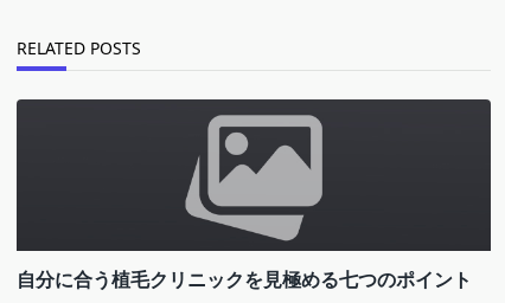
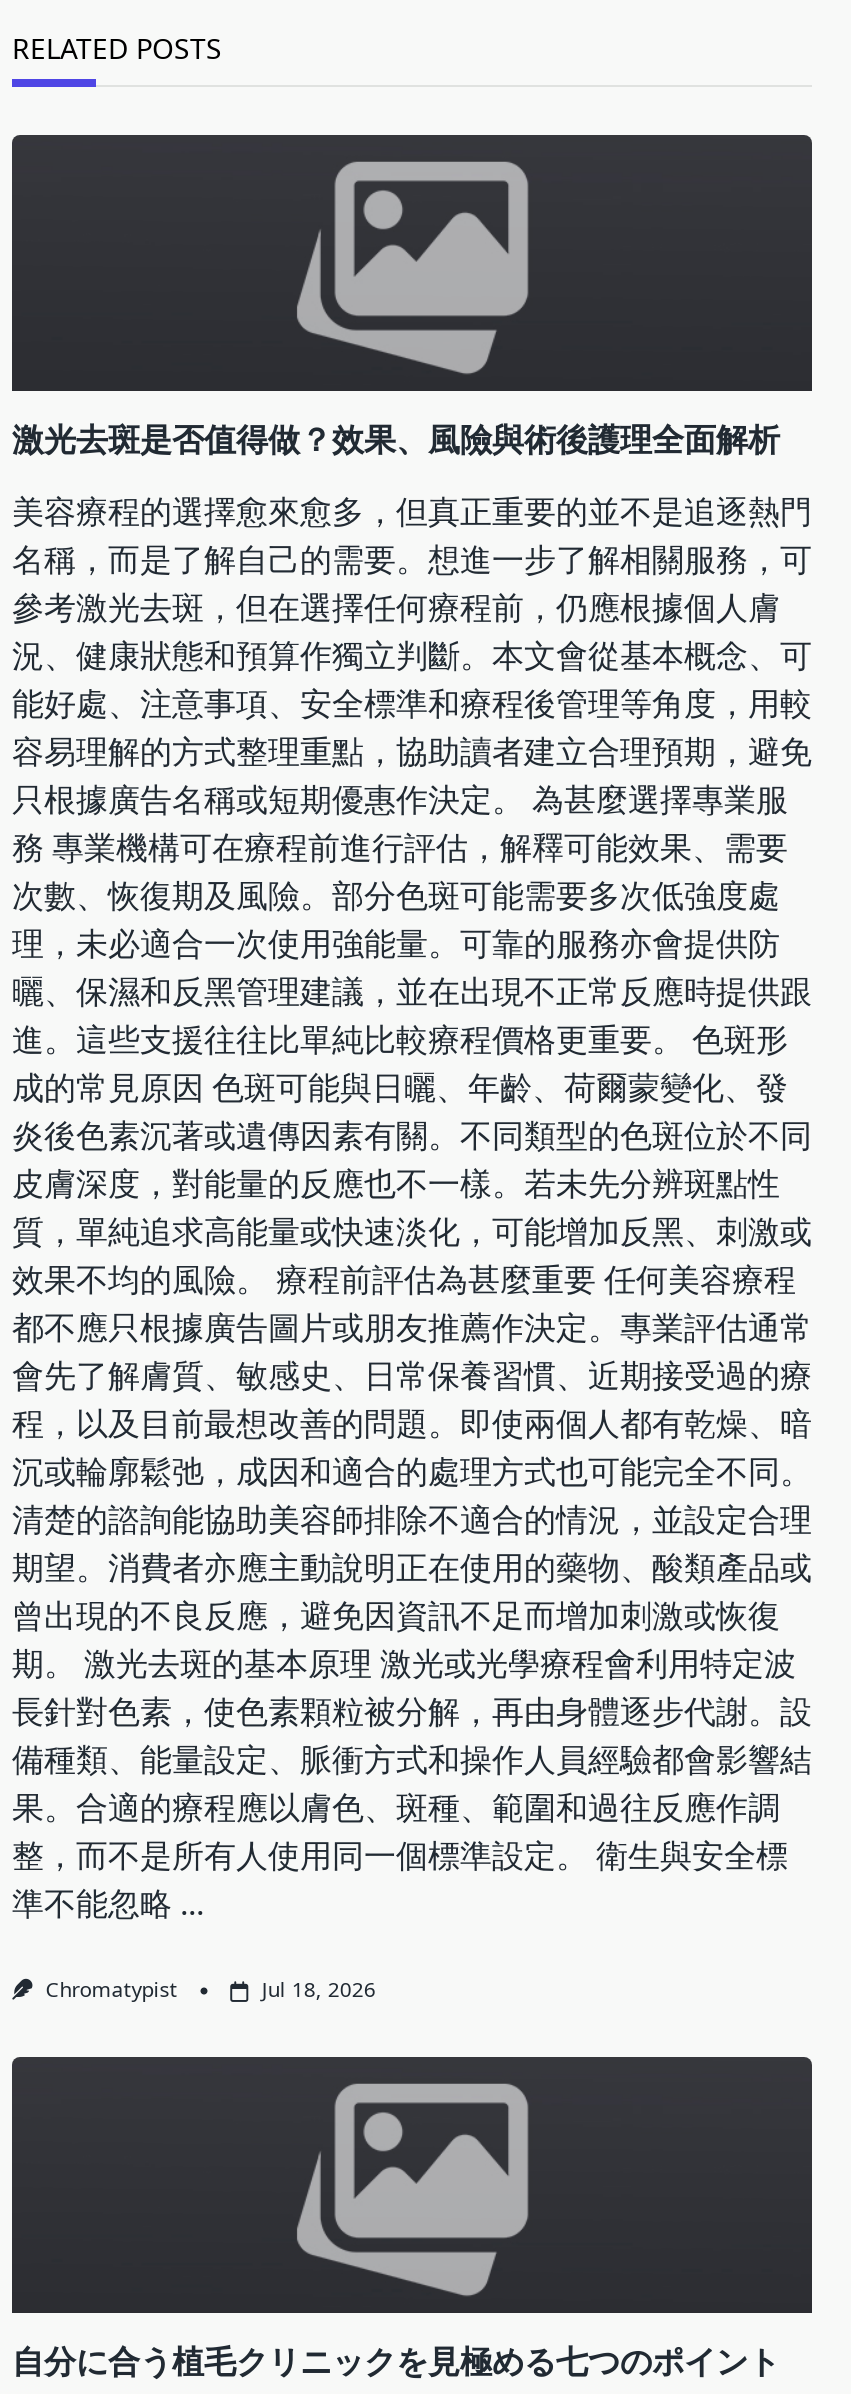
+ 激光去斑是否值得做？效果、風險與術後護理全面解析
+ 美容療程的選擇愈來愈多，但真正重要的並不是追逐熱門
+ 名稱，而是了解自己的需要。想進一步了解相關服務，可
+ 參考激光去斑，但在選擇任何療程前，仍應根據個人膚
+ 況、健康狀態和預算作獨立判斷。本文會從基本概念、可
+ 能好處、注意事項、安全標準和療程後管理等角度，用較
+ 容易理解的方式整理重點，協助讀者建立合理預期，避免
+ 只根據廣告名稱或短期優惠作決定。 為甚麼選擇專業服
+ 務 專業機構可在療程前進行評估，解釋可能效果、需要
+ 次數、恢復期及風險。部分色斑可能需要多次低強度處
+ 理，未必適合一次使用強能量。可靠的服務亦會提供防
+ 曬、保濕和反黑管理建議，並在出現不正常反應時提供跟
+ 進。這些支援往往比單純比較療程價格更重要。 色斑形
+ 成的常見原因 色斑可能與日曬、年齡、荷爾蒙變化、發
+ 炎後色素沉著或遺傳因素有關。不同類型的色斑位於不同
+ 皮膚深度，對能量的反應也不一樣。若未先分辨斑點性
+ 質，單純追求高能量或快速淡化，可能增加反黑、刺激或
+ 效果不均的風險。 療程前評估為甚麼重要 任何美容療程
+ 都不應只根據廣告圖片或朋友推薦作決定。專業評估通常
+ 會先了解膚質、敏感史、日常保養習慣、近期接受過的療
+ 程，以及目前最想改善的問題。即使兩個人都有乾燥、暗
+ 沉或輪廓鬆弛，成因和適合的處理方式也可能完全不同。
+ 清楚的諮詢能協助美容師排除不適合的情況，並設定合理
+ 期望。消費者亦應主動說明正在使用的藥物、酸類產品或
+ 曾出現的不良反應，避免因資訊不足而增加刺激或恢復
+ 期。 激光去斑的基本原理 激光或光學療程會利用特定波
+ 長針對色素，使色素顆粒被分解，再由身體逐步代謝。設
+ 備種類、能量設定、脈衝方式和操作人員經驗都會影響結
+ 果。合適的療程應以膚色、斑種、範圍和過往反應作調
+ 整，而不是所有人使用同一個標準設定。 衛生與安全標
+ 準不能忽略 ...
+ Chromatypist
+ Jul 18, 2026
